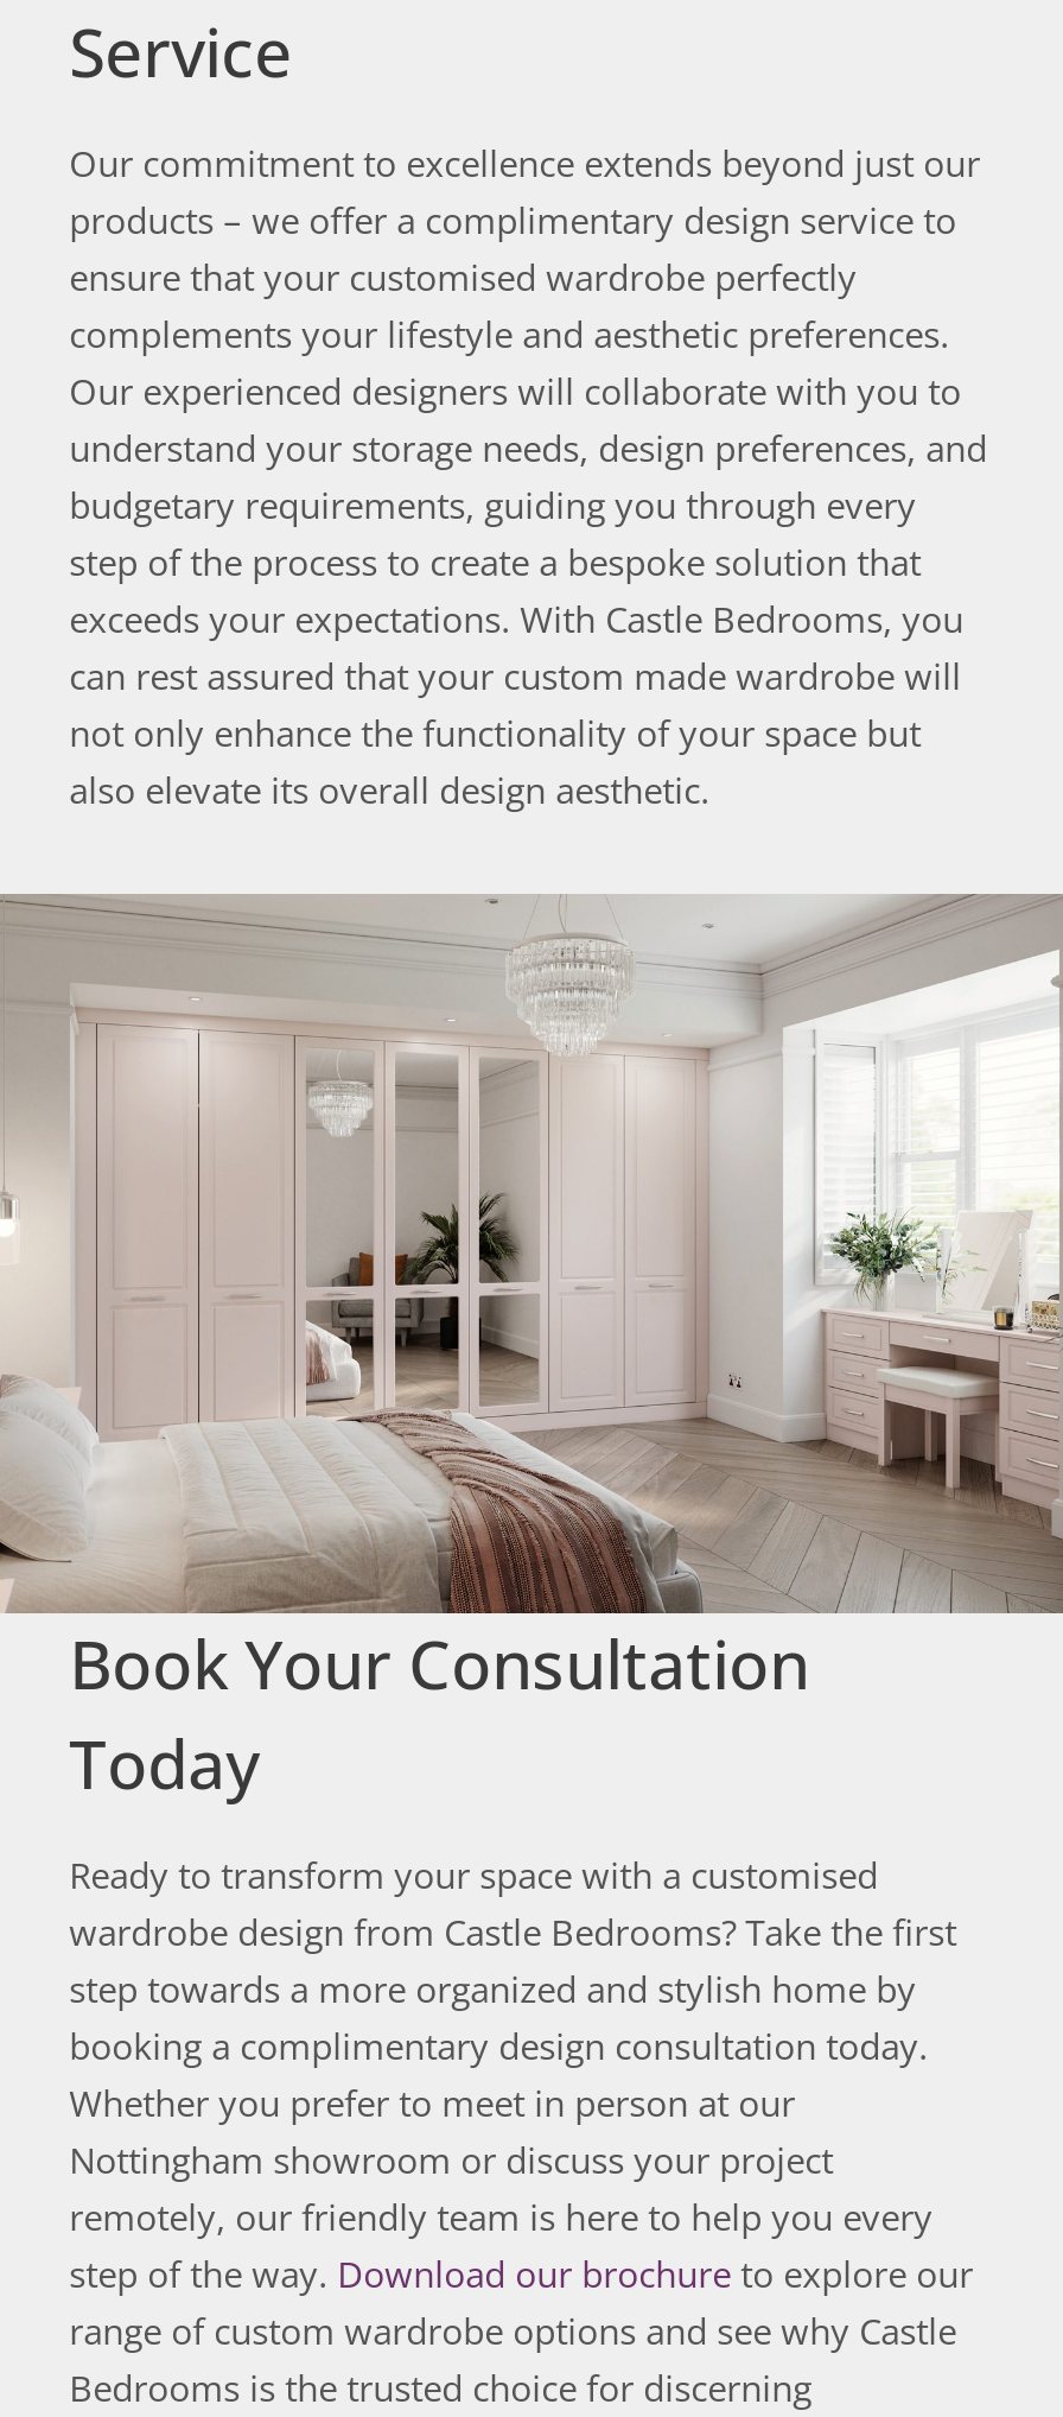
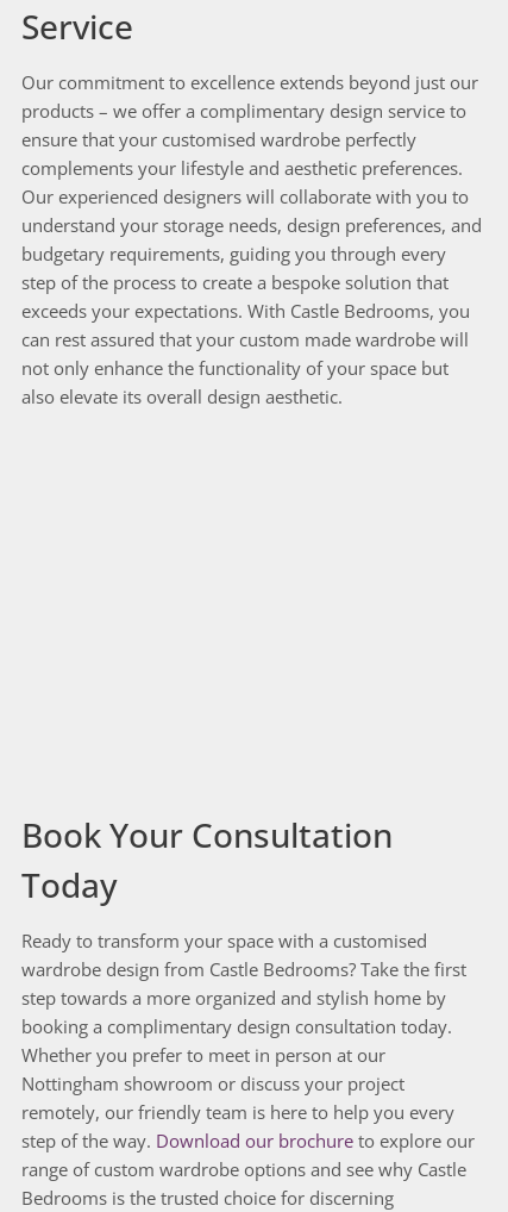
- [image]
